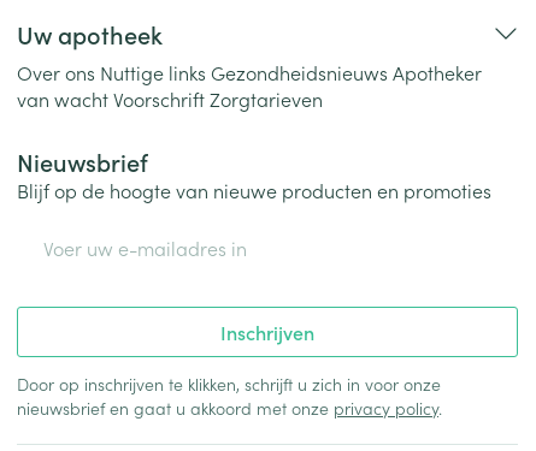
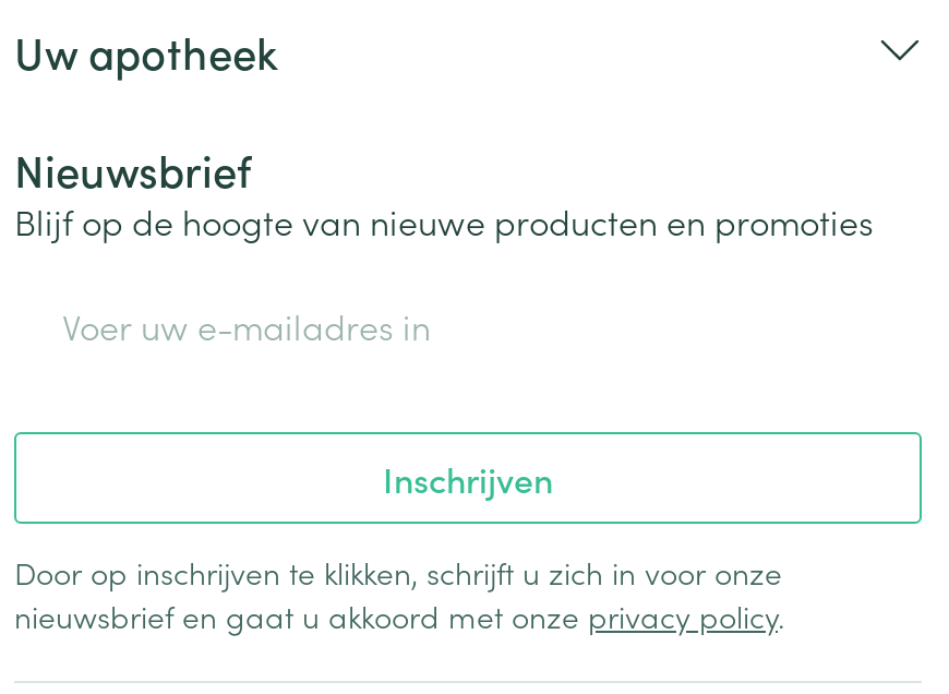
- Over ons Nuttige links Gezondheidsnieuws Apotheker
- van wacht Voorschrift Zorgtarieven
